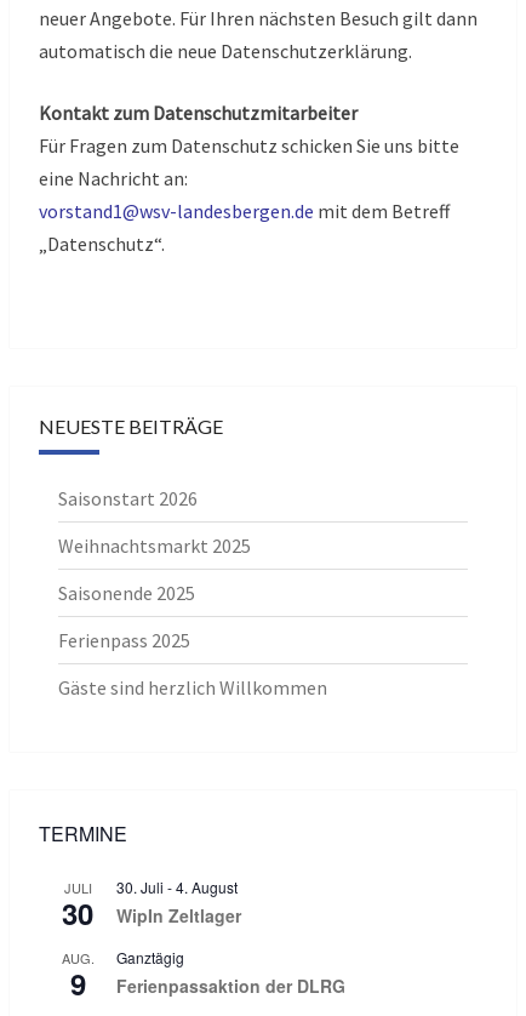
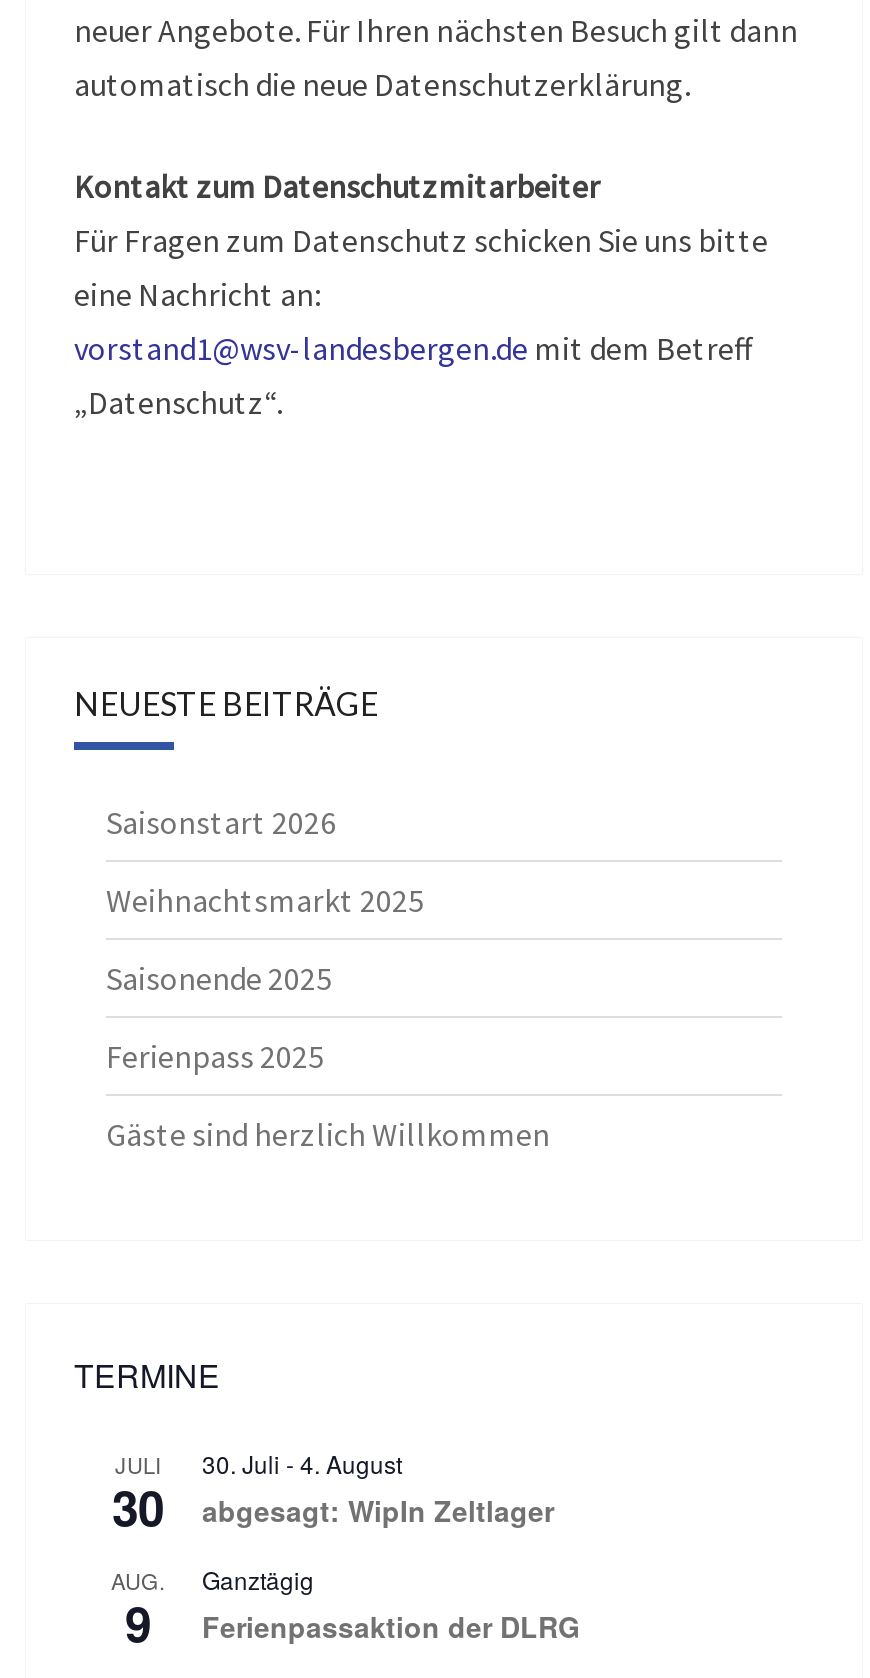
- WipIn Zeltlager
+ abgesagt: WipIn Zeltlager
